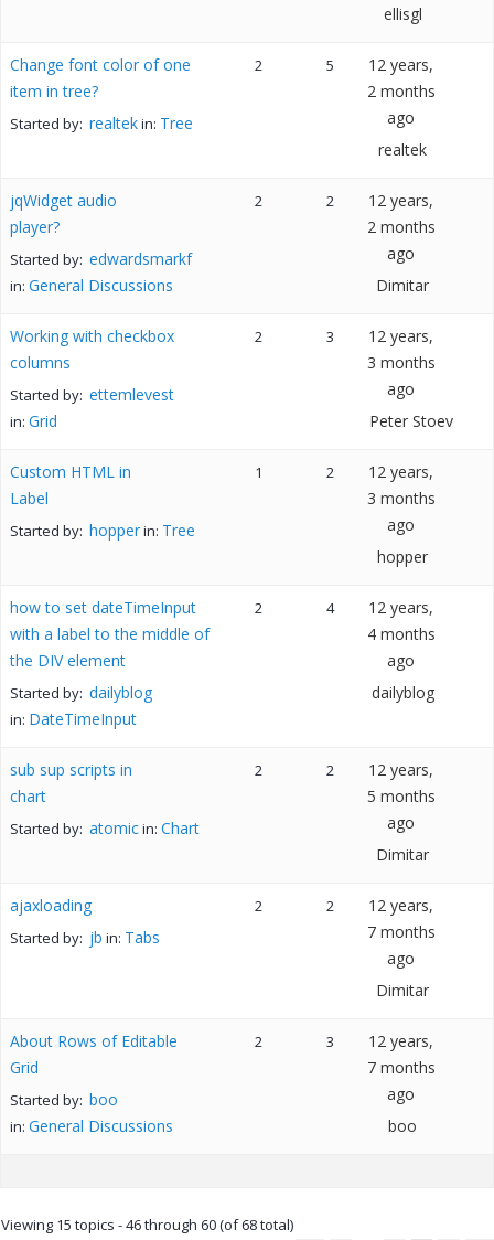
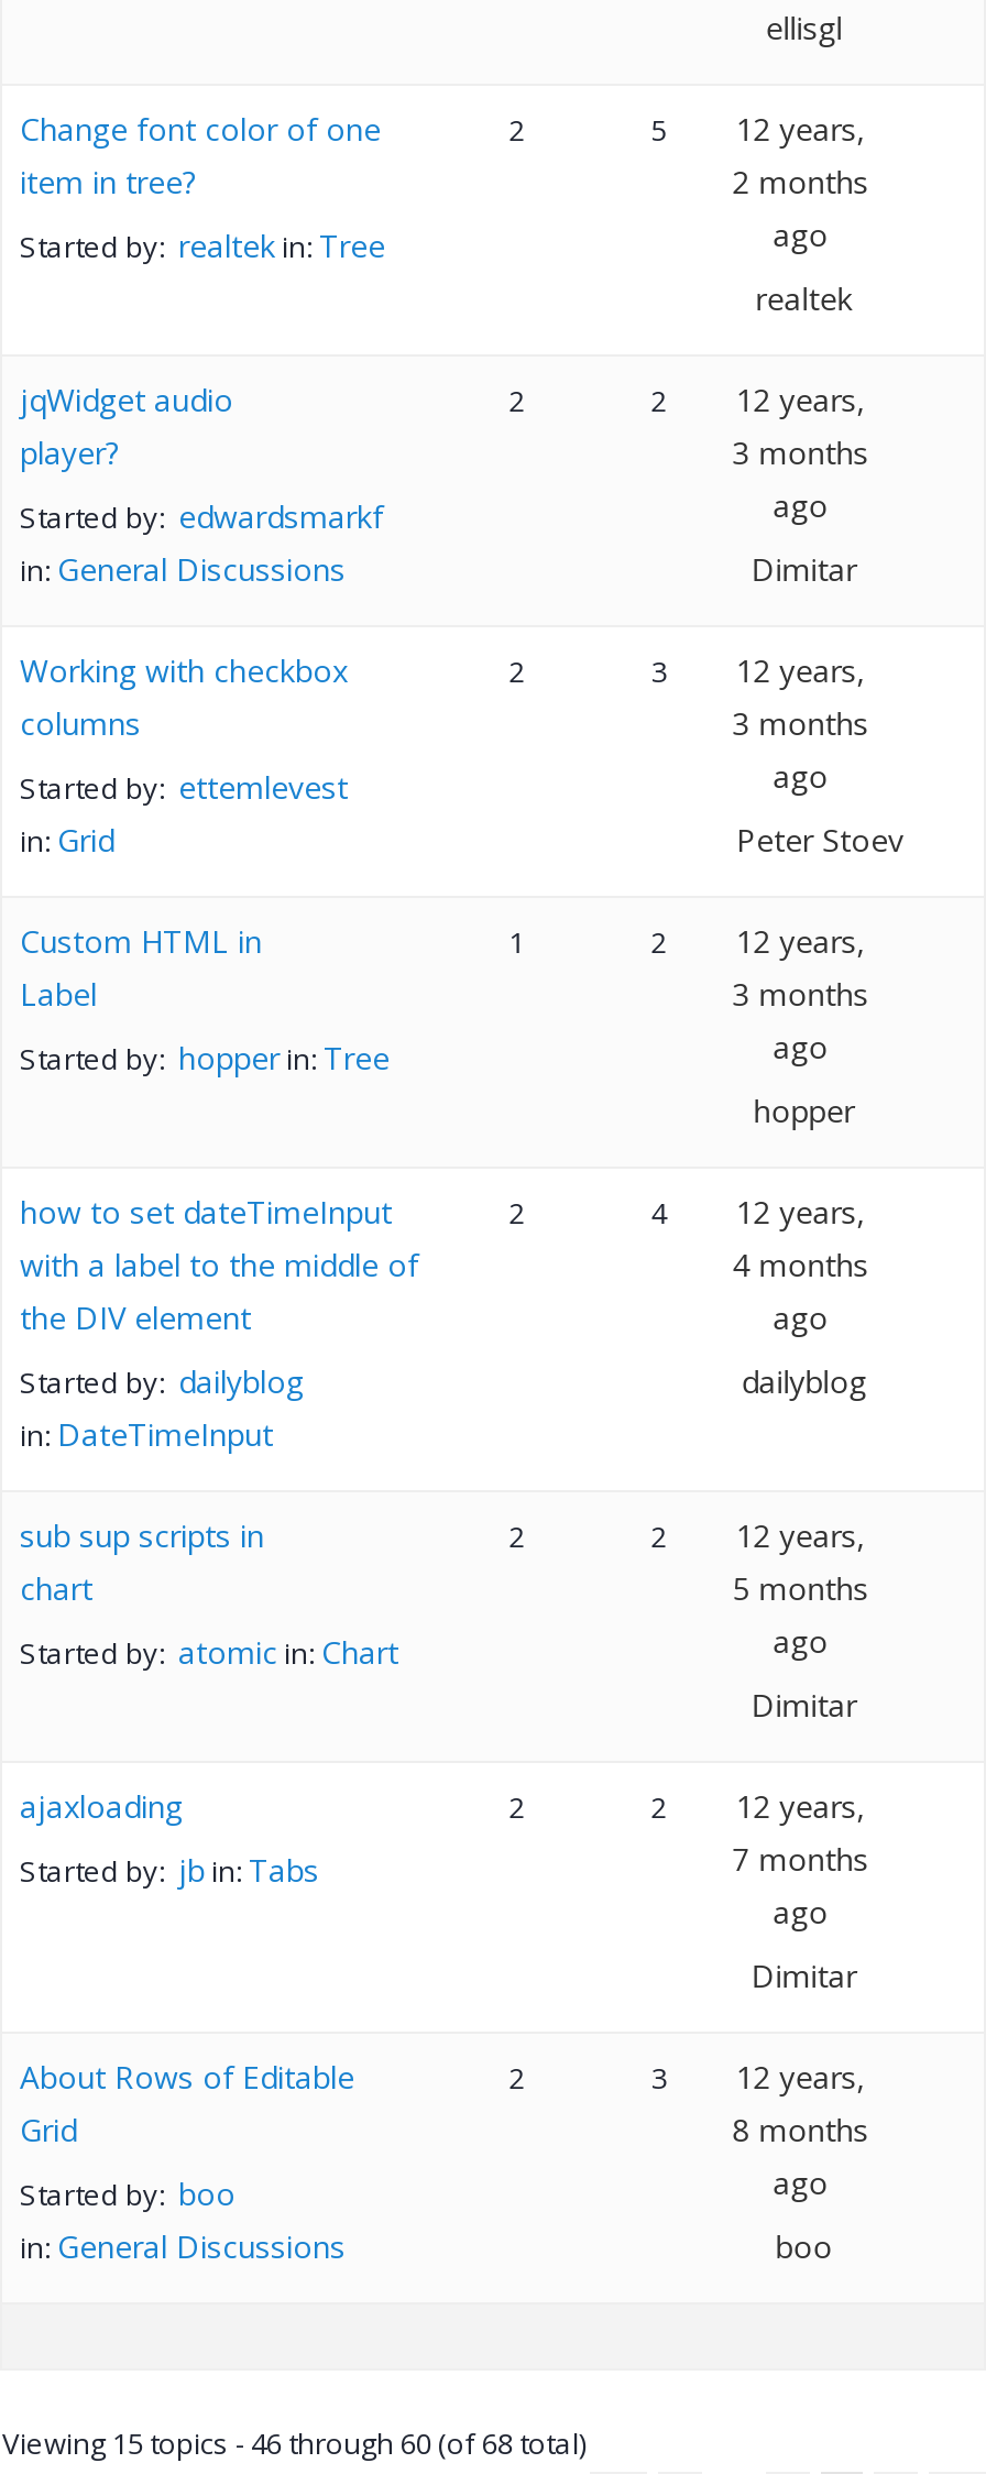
- 2 months
+ 3 months

- 7 months
+ 8 months
